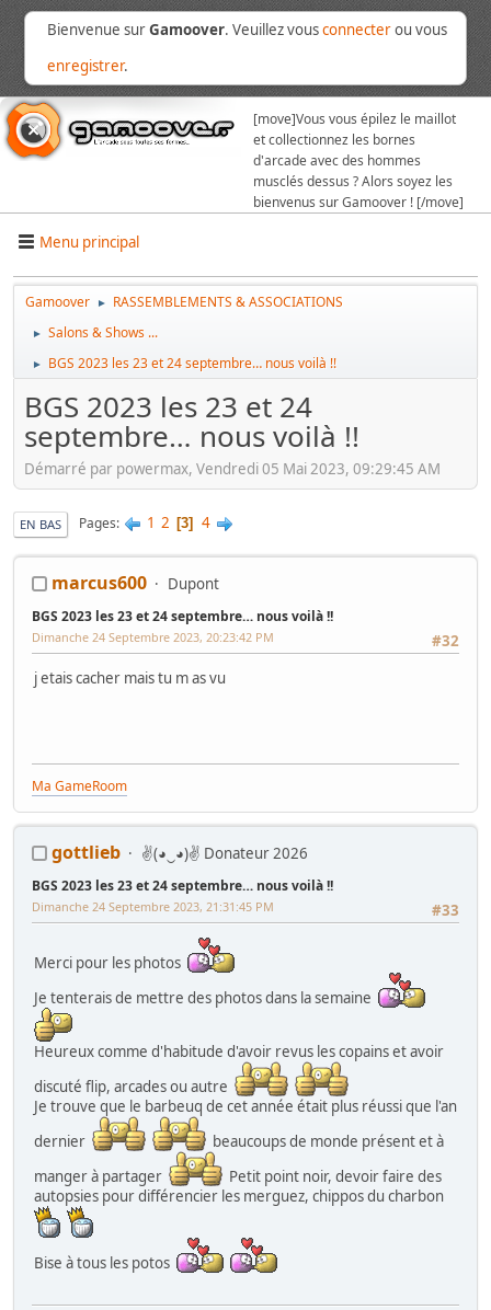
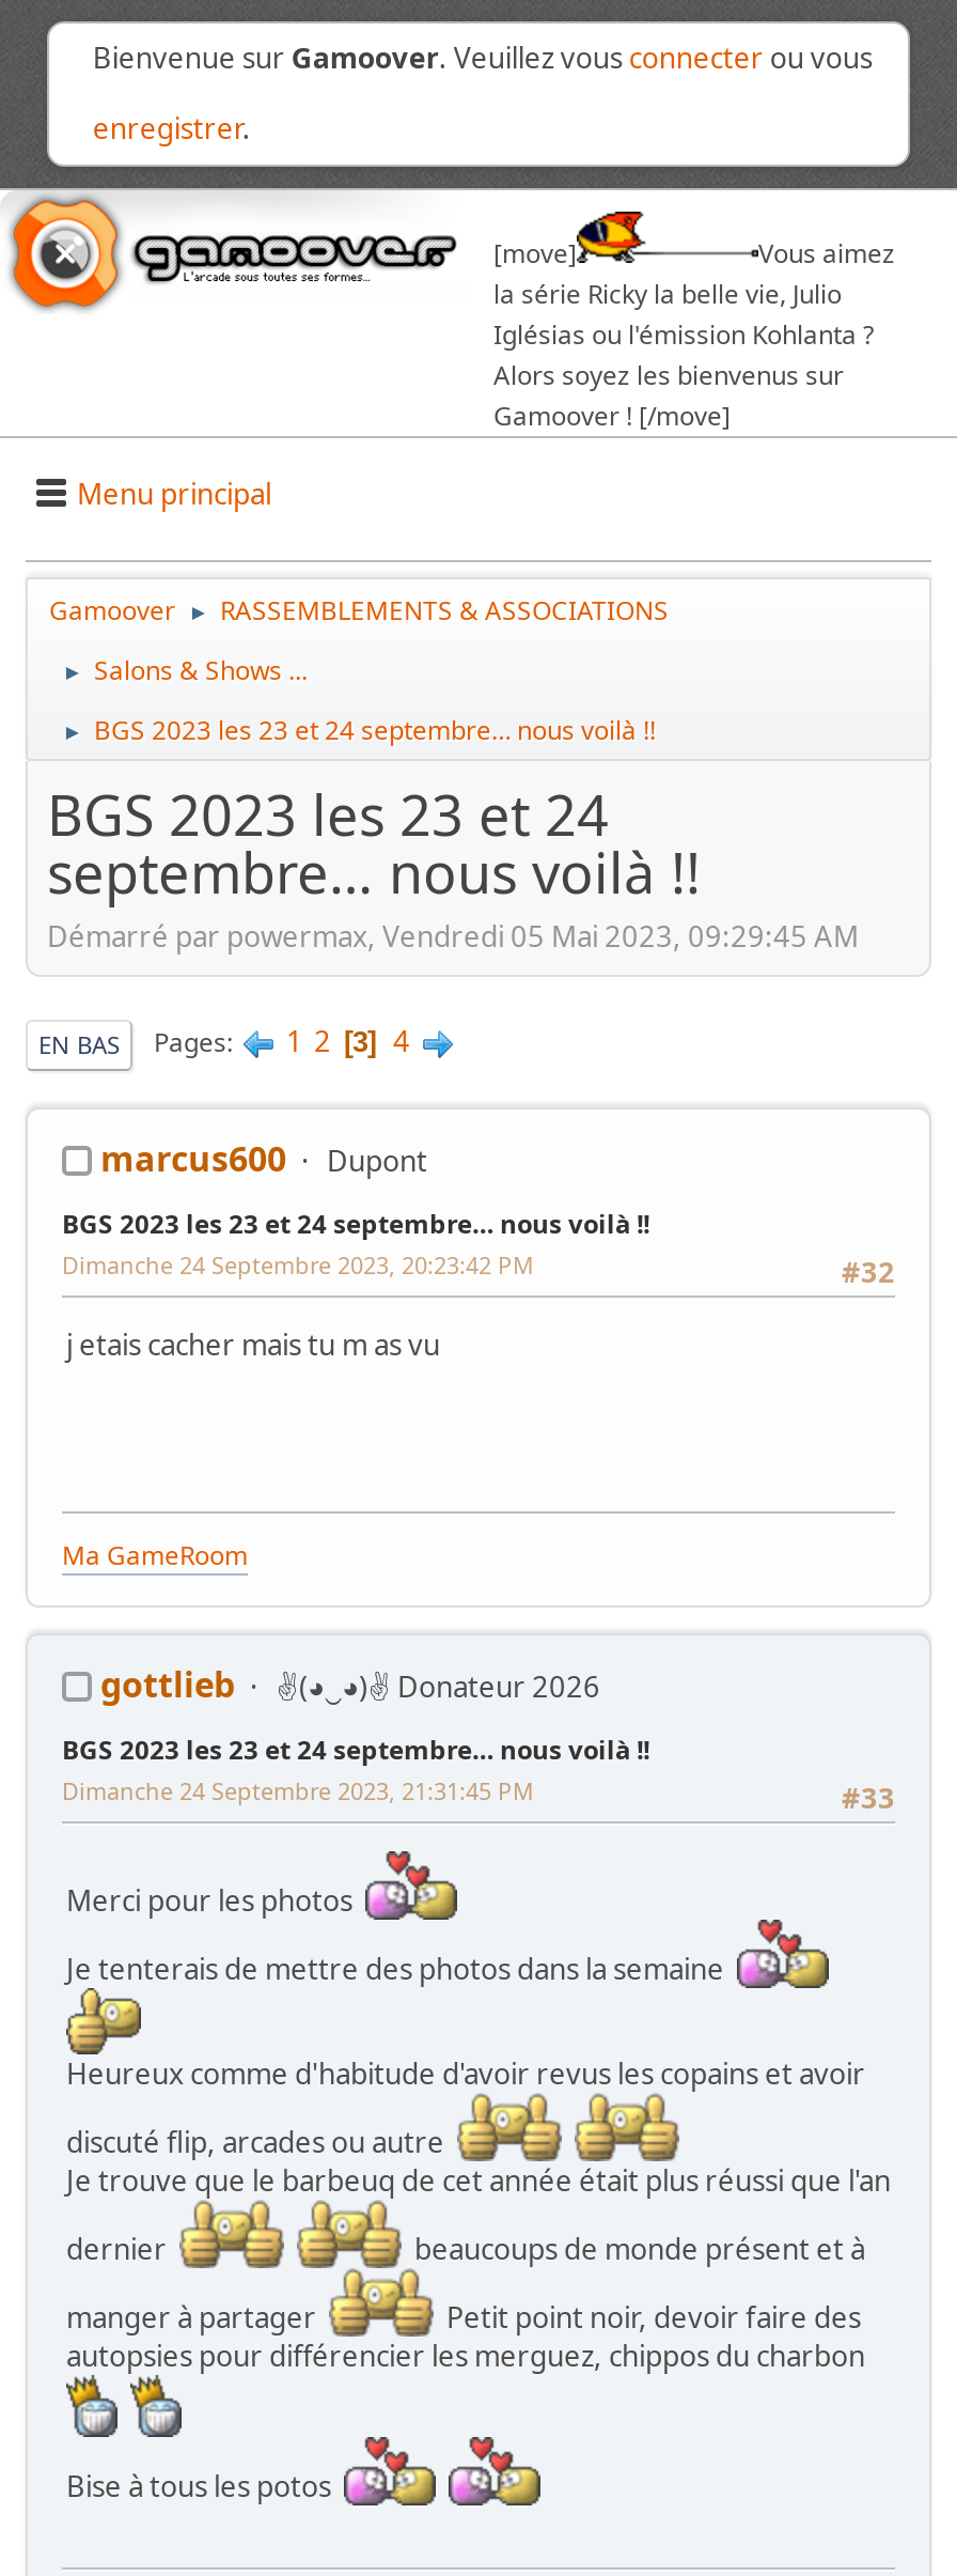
- [move]Vous vous épilez le maillot
- et collectionnez les bornes
- d'arcade avec des hommes
- musclés dessus ? Alors soyez les
- bienvenus sur Gamoover ! [/move]
+ [move]
+ Vous aimez
+ la série Ricky la belle vie, Julio
+ Iglésias ou l'émission Kohlanta ?
+ Alors soyez les bienvenus sur
+ Gamoover ! [/move]
